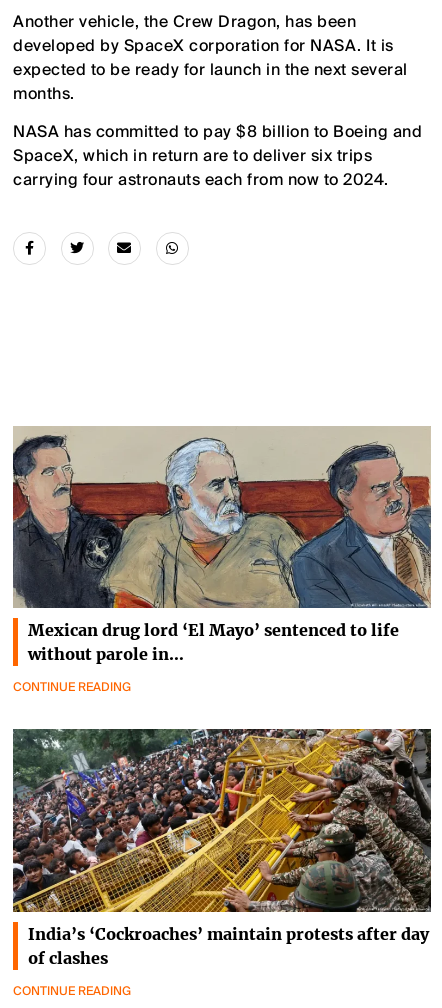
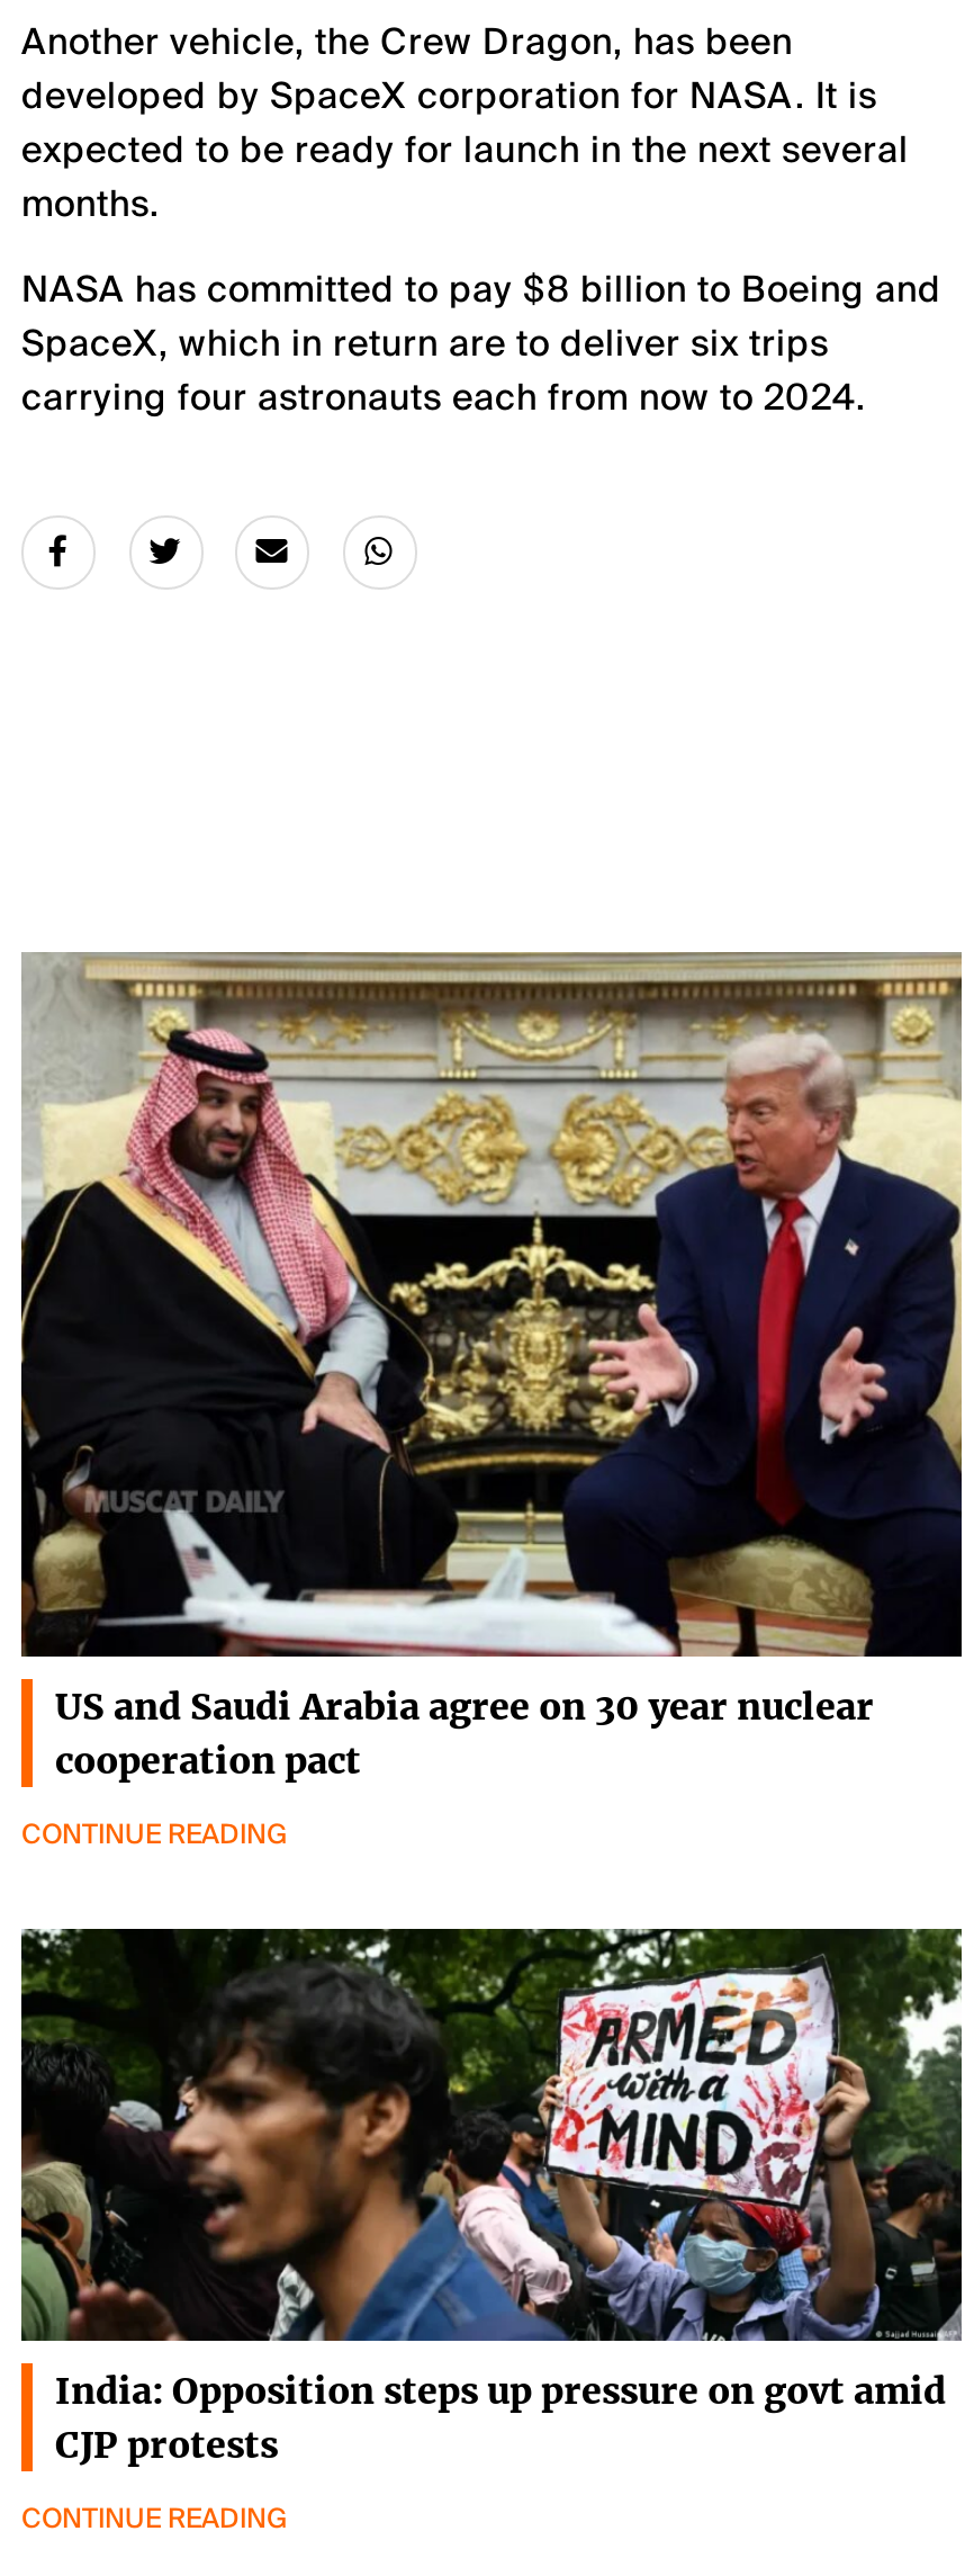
- [image]
- Mexican drug lord ‘El Mayo’ sentenced to life
- without parole in…
+ [image]
+ US and Saudi Arabia agree on 30 year nuclear
+ cooperation pact

- [image]
- India’s ‘Cockroaches’ maintain protests after day
- of clashes
+ [image]
+ India: Opposition steps up pressure on govt amid
+ CJP protests
